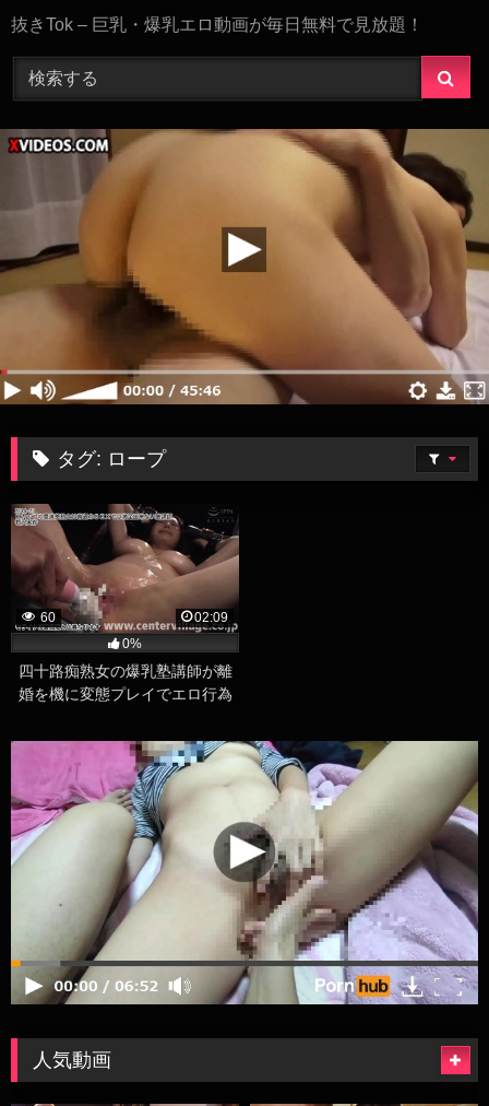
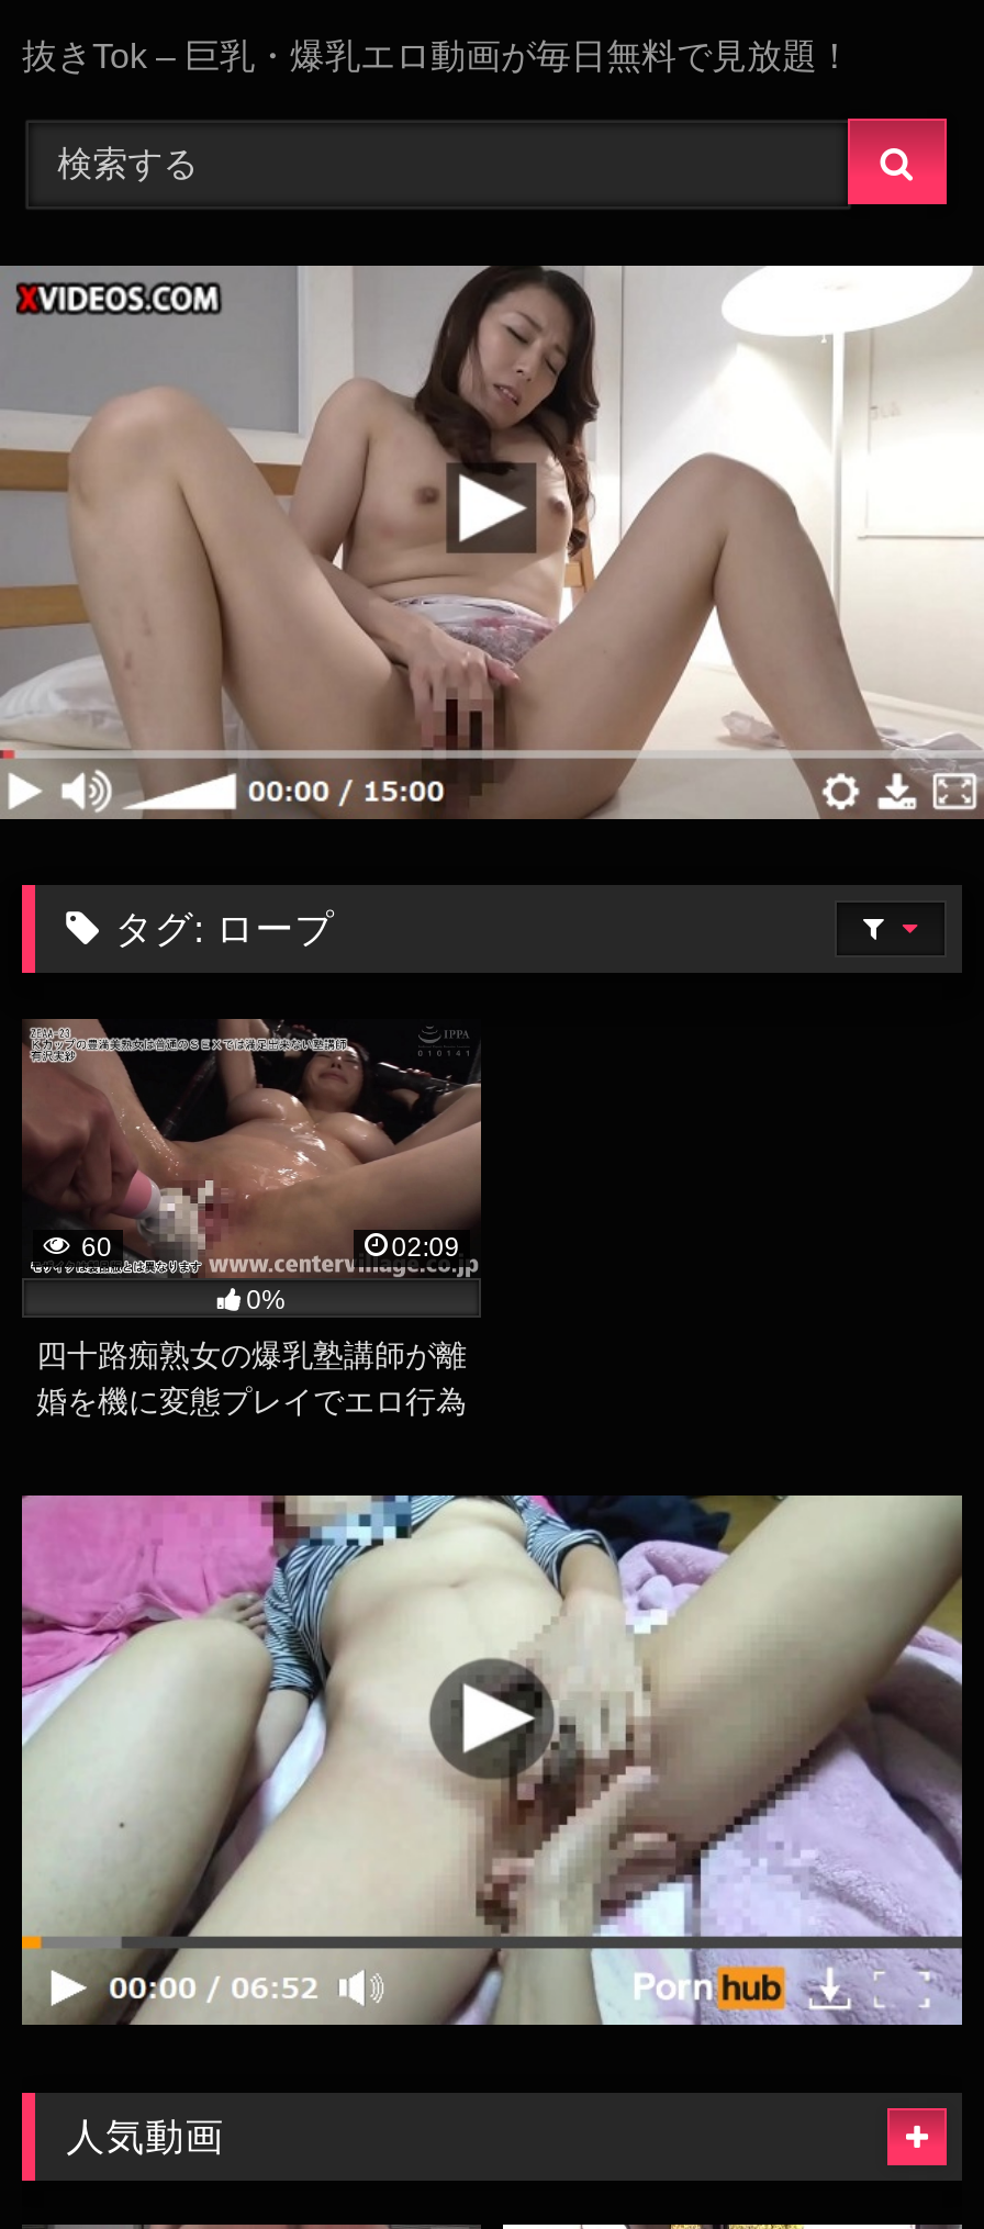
- [image]
+ [image]
